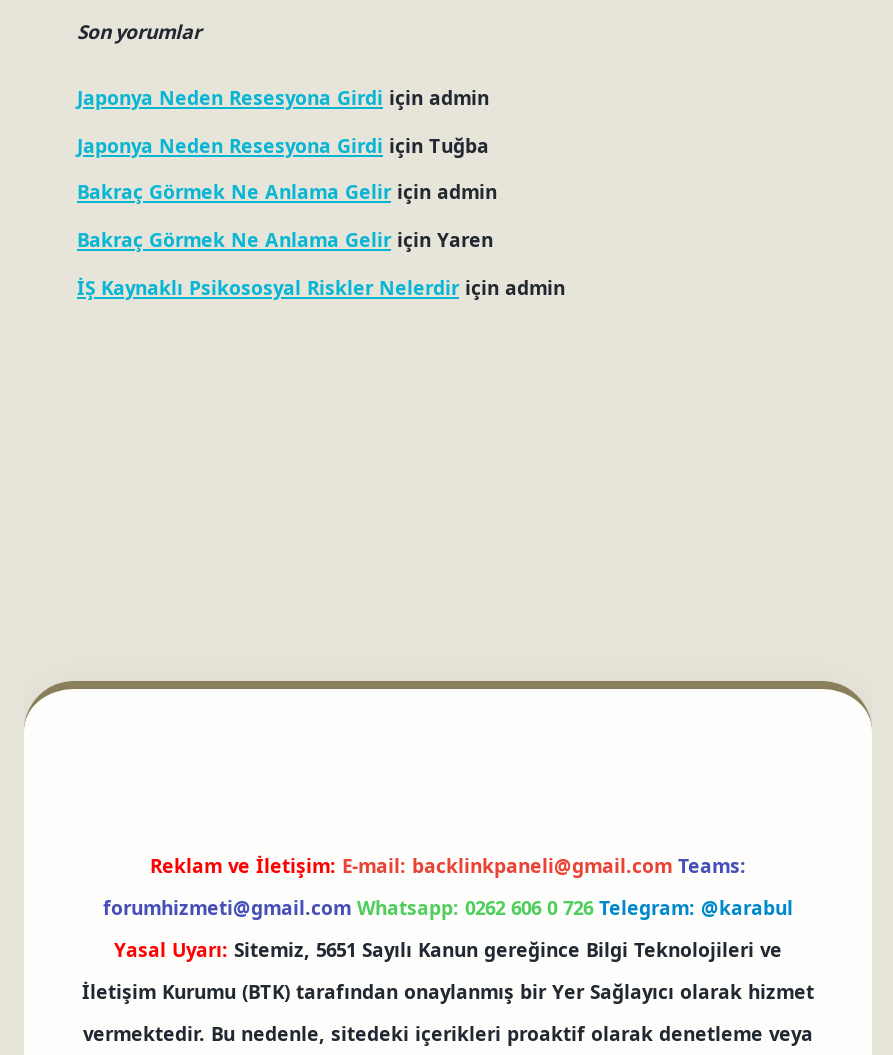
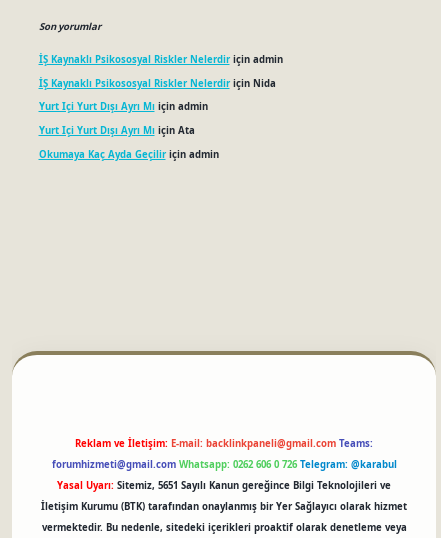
- Japonya Neden Resesyona Girdi için admin
- Japonya Neden Resesyona Girdi için Tuğba
- Bakraç Görmek Ne Anlama Gelir için admin
- Bakraç Görmek Ne Anlama Gelir için Yaren

moved up: İŞ Kaynaklı Psikososyal Riskler Nelerdir için admin

+ İŞ Kaynaklı Psikososyal Riskler Nelerdir için Nida
+ Yurt Içi Yurt Dışı Ayrı Mı için admin
+ Yurt Içi Yurt Dışı Ayrı Mı için Ata
+ Okumaya Kaç Ayda Geçilir için admin
